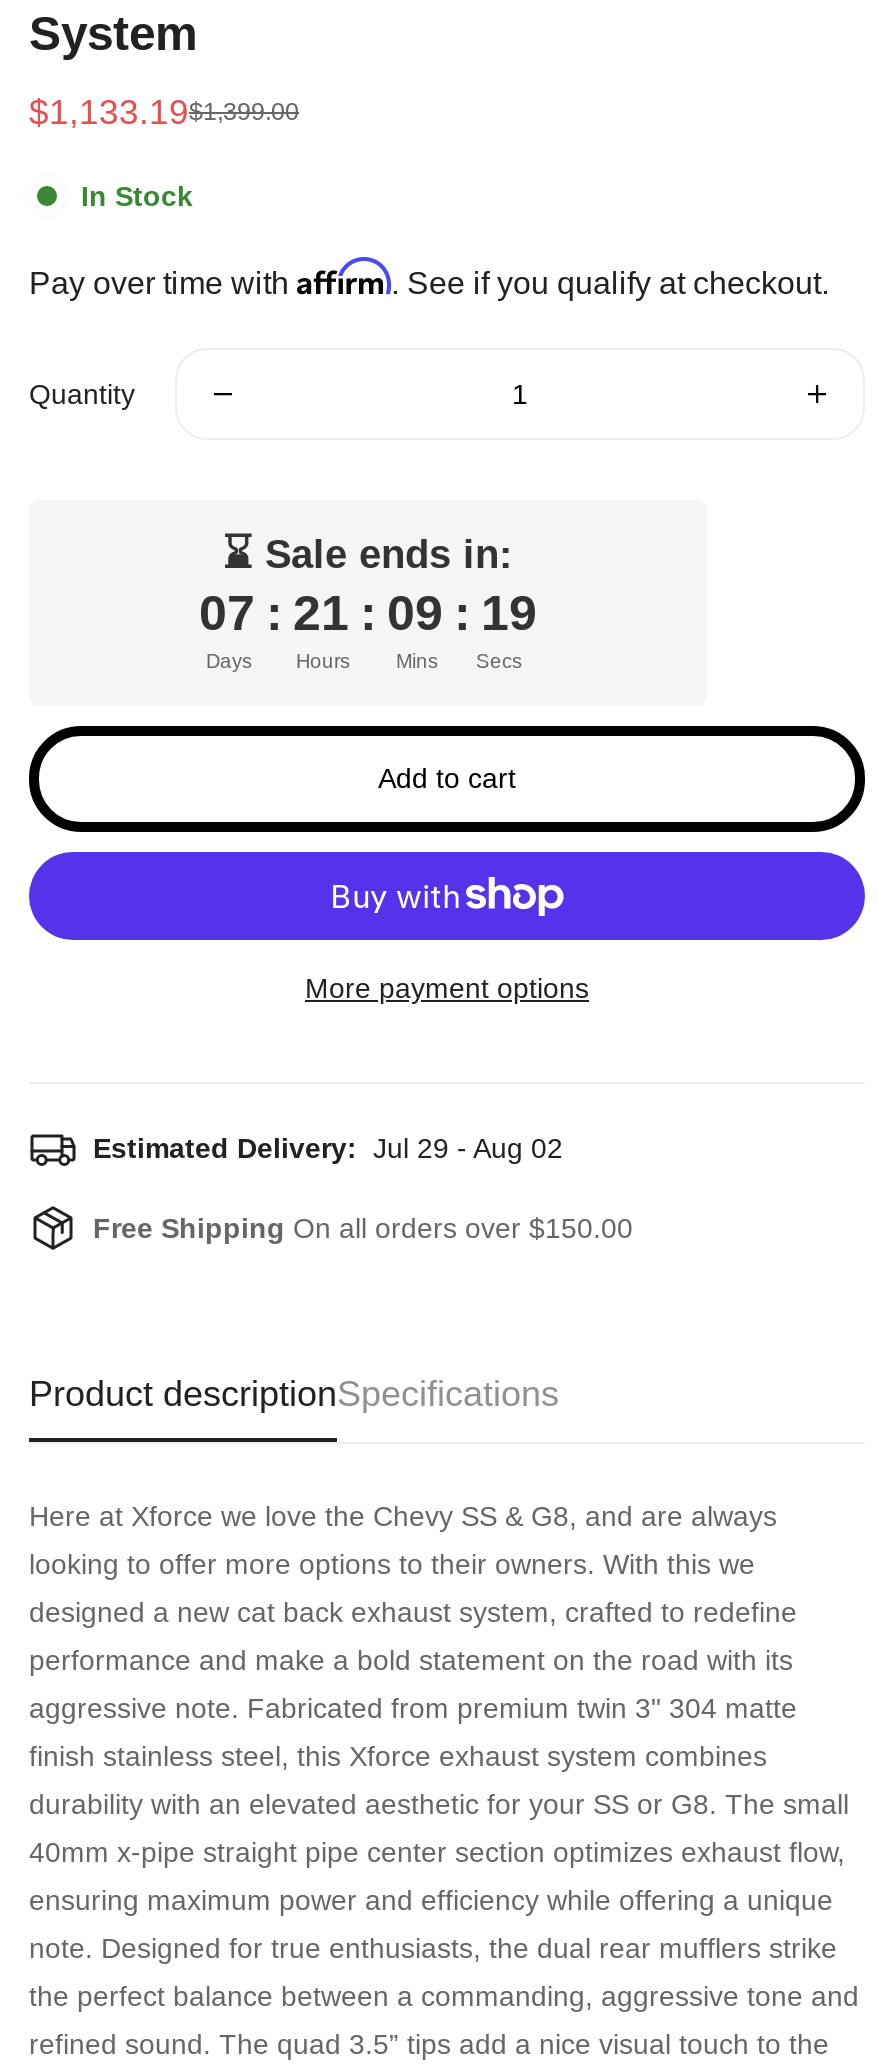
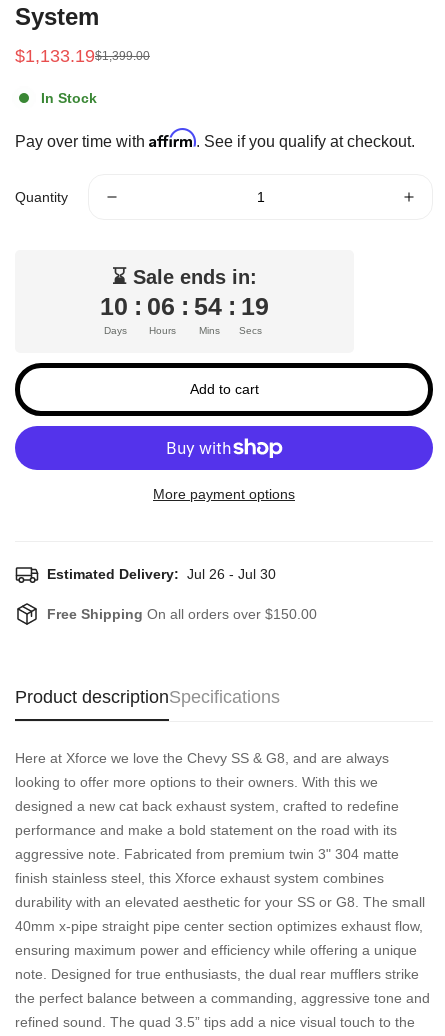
- 07 : 21 : 09 : 19
+ 10 : 06 : 54 : 19

- Estimated Delivery: Jul 29 - Aug 02
+ Estimated Delivery: Jul 26 - Jul 30
